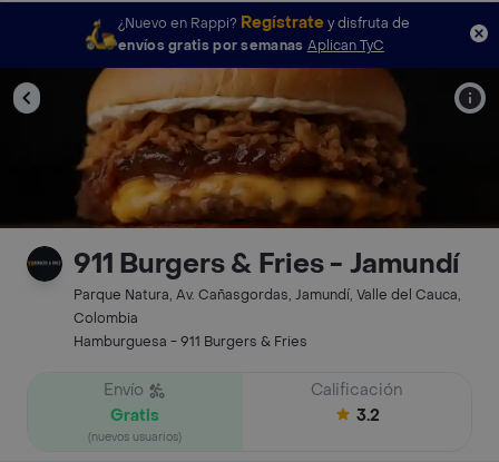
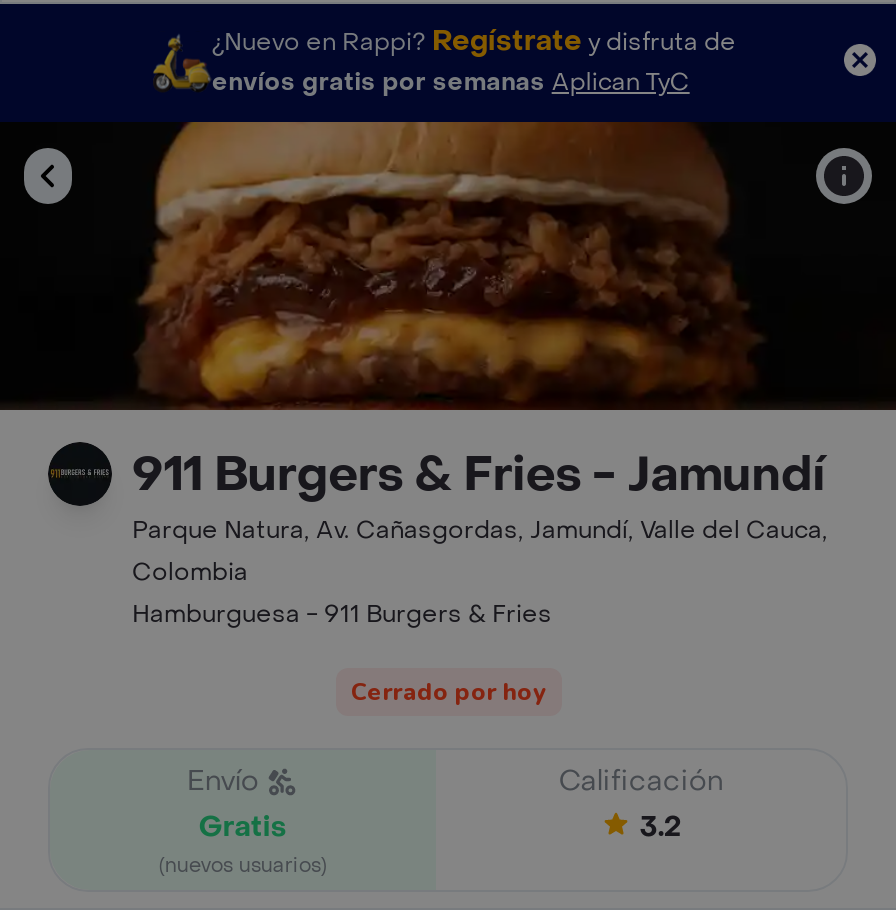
+ Cerrado por hoy
